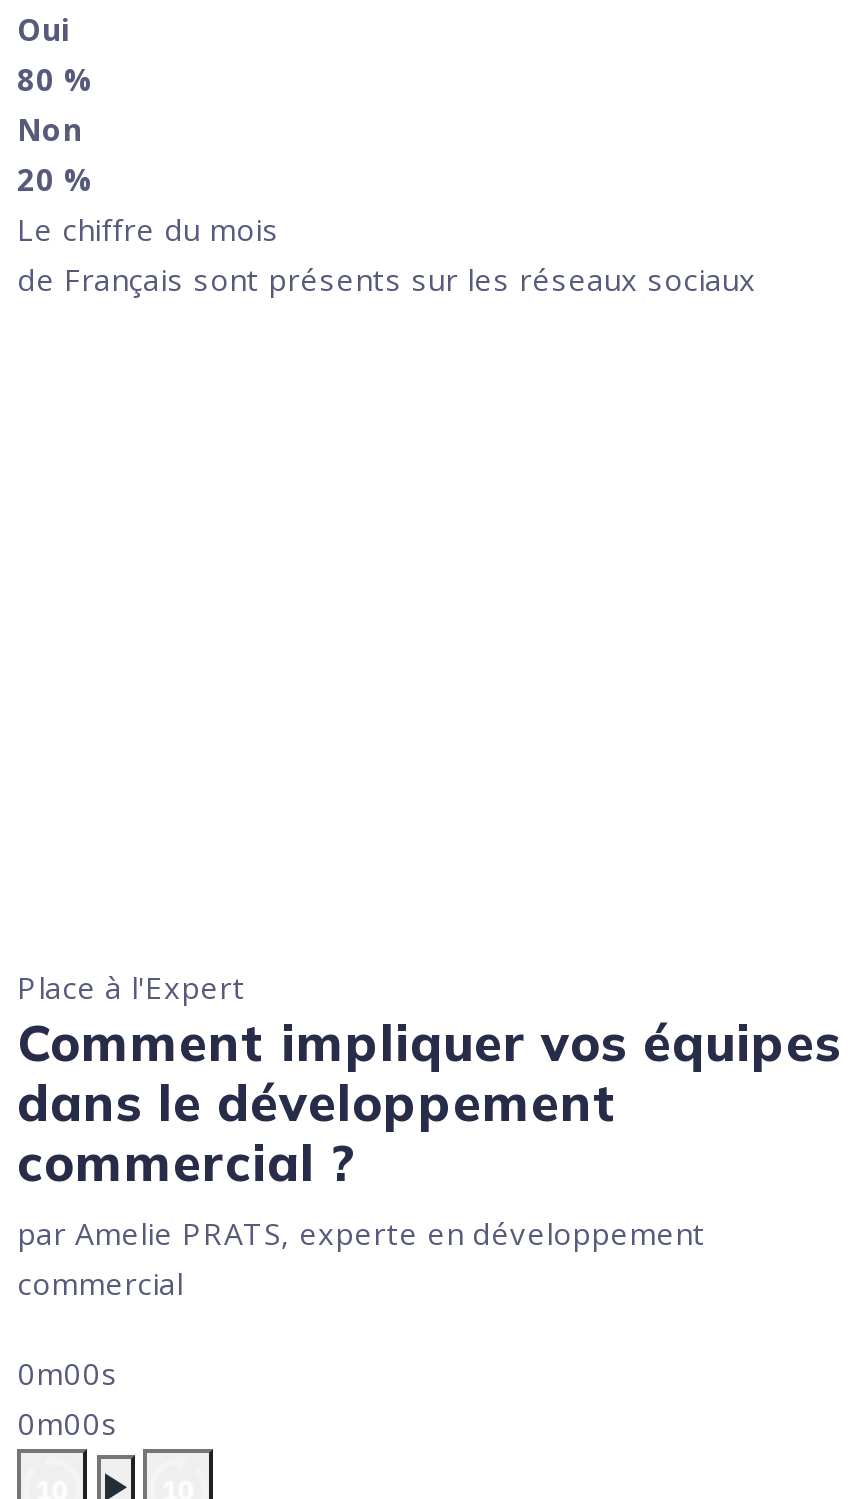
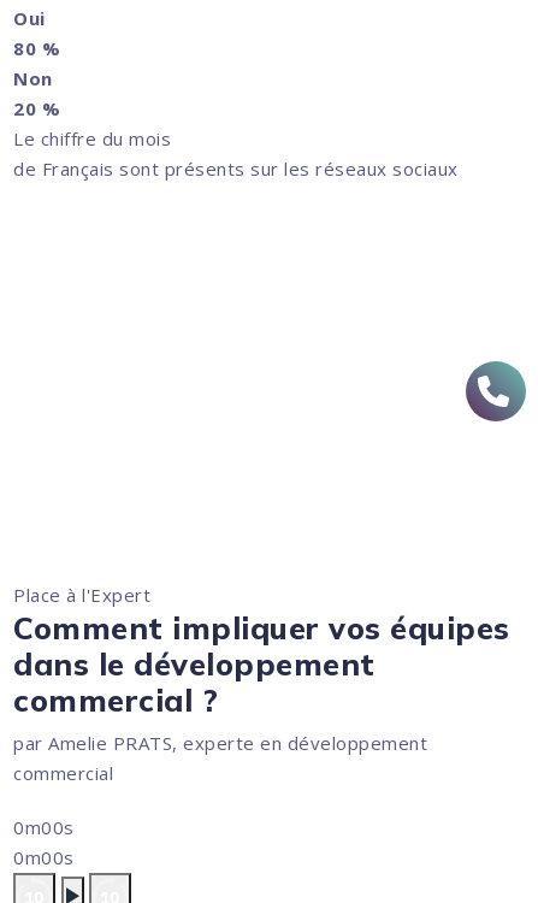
+ [image]
